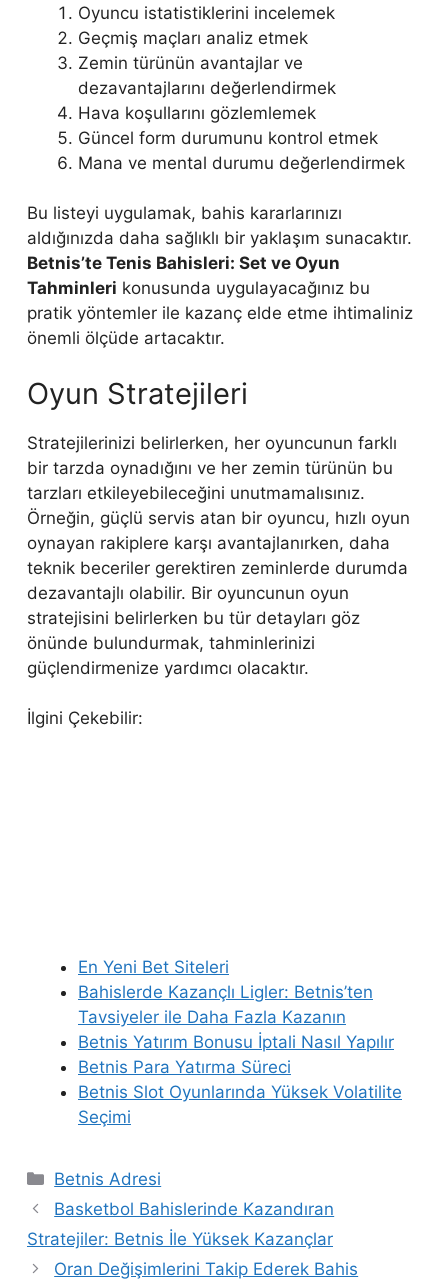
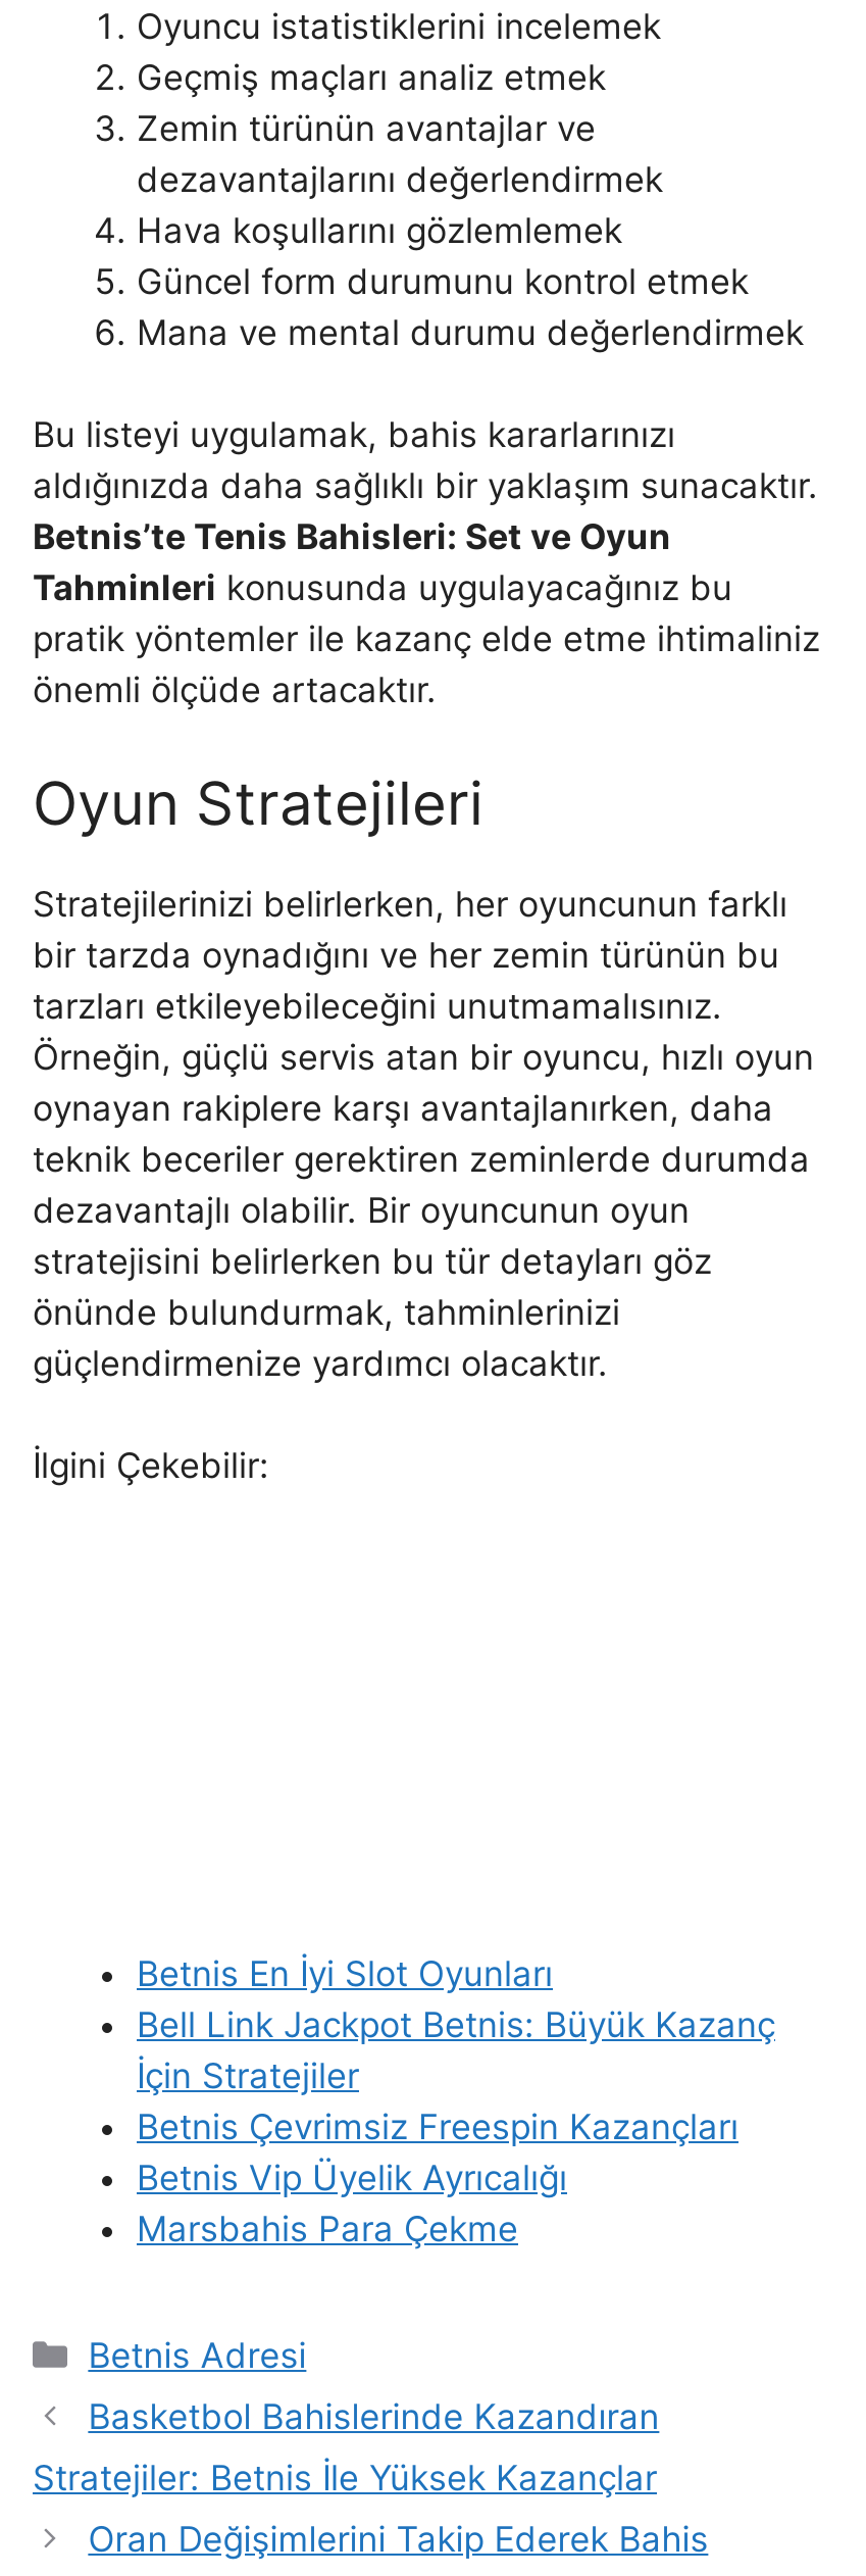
- En Yeni Bet Siteleri
- Bahislerde Kazançlı Ligler: Betnis’ten
- Tavsiyeler ile Daha Fazla Kazanın
- Betnis Yatırım Bonusu İptali Nasıl Yapılır
- Betnis Para Yatırma Süreci
- Betnis Slot Oyunlarında Yüksek Volatilite
- Seçimi
+ Betnis En İyi Slot Oyunları
+ Bell Link Jackpot Betnis: Büyük Kazanç
+ İçin Stratejiler
+ Betnis Çevrimsiz Freespin Kazançları
+ Betnis Vip Üyelik Ayrıcalığı
+ Marsbahis Para Çekme
